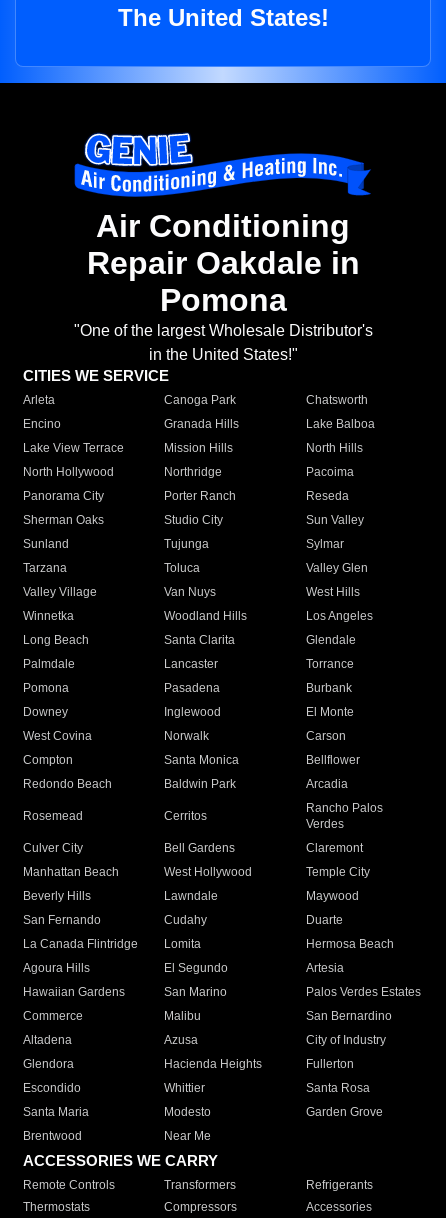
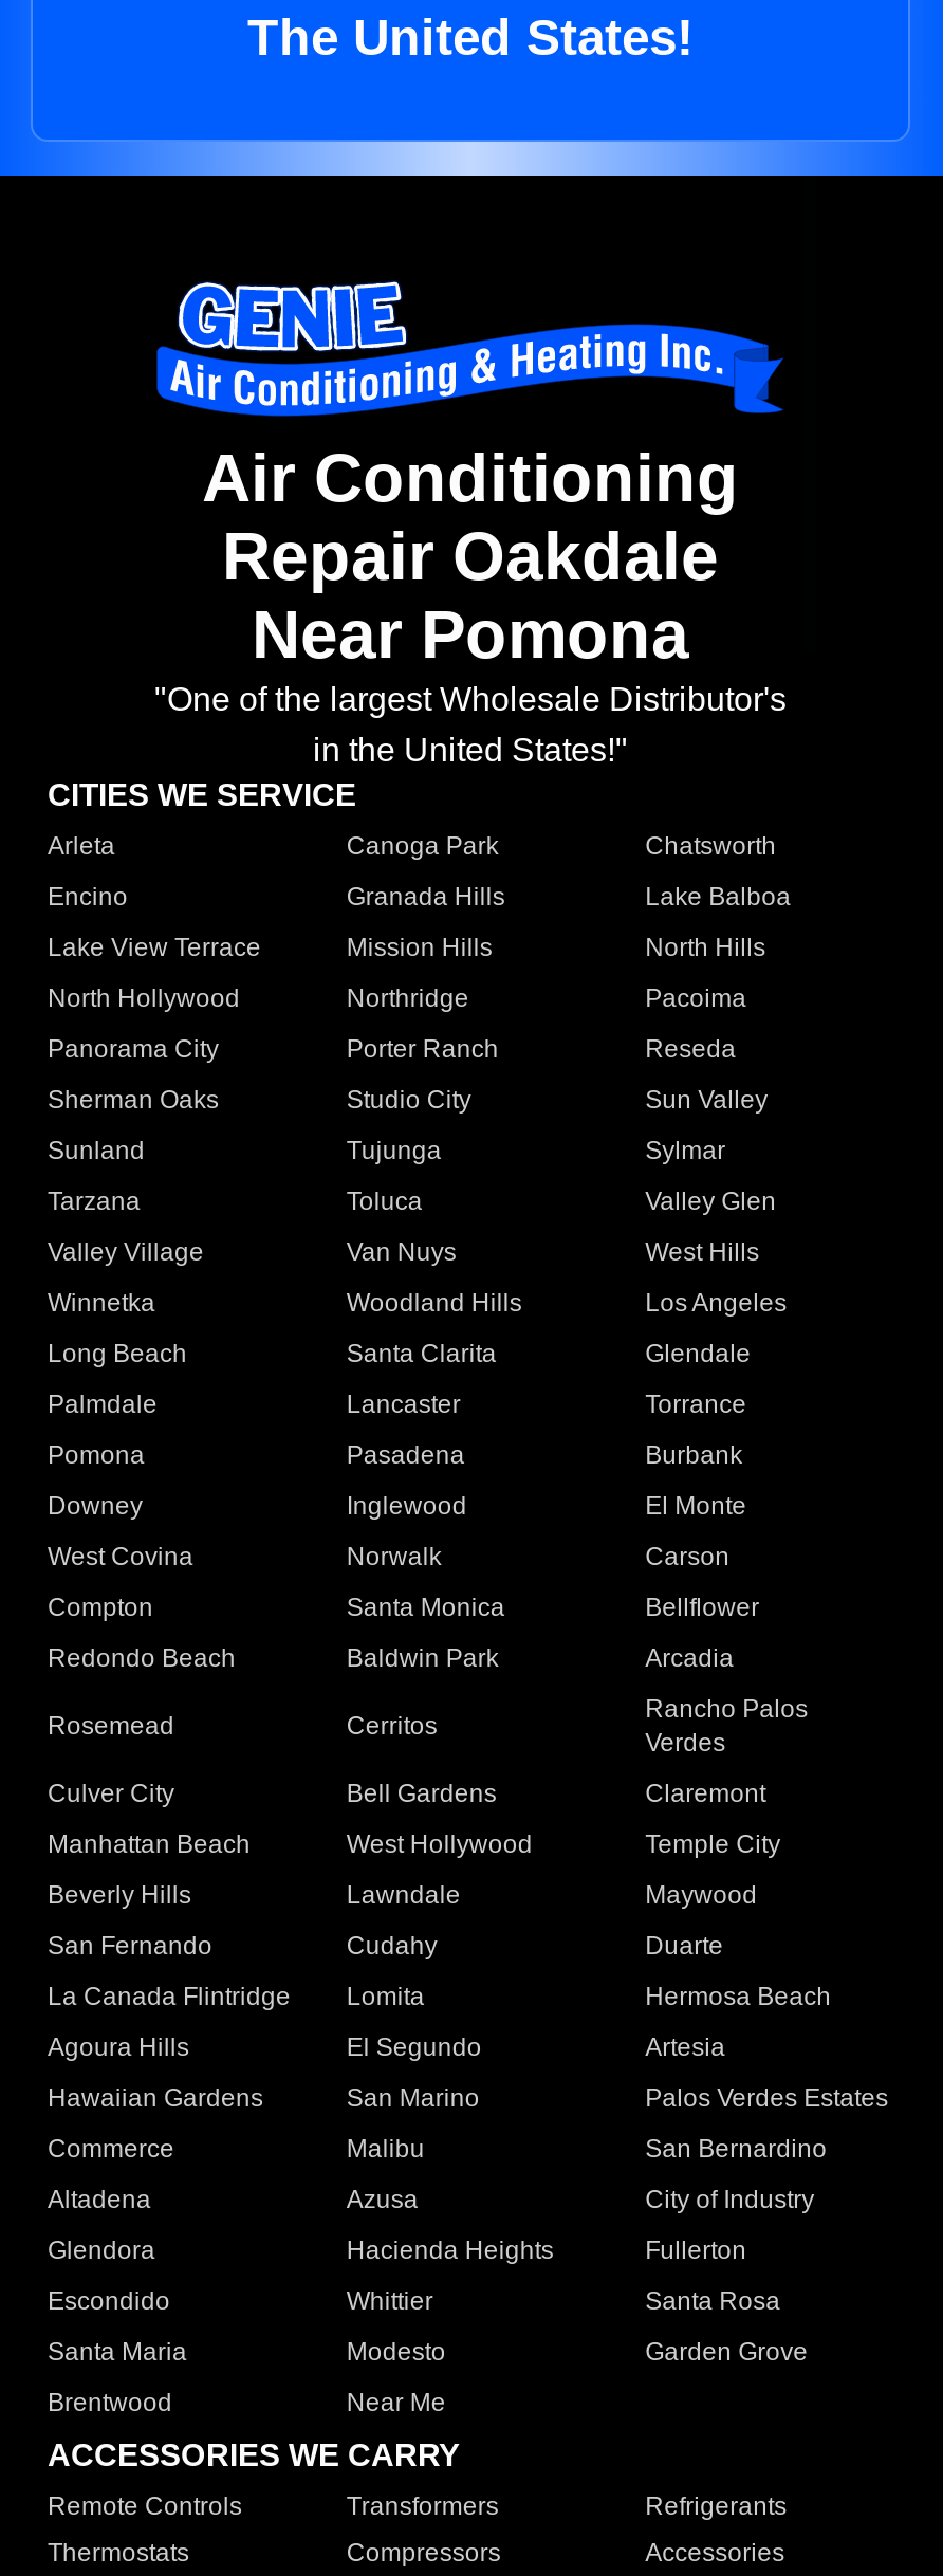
- Repair Oakdale in
- Pomona
+ Repair Oakdale
+ Near Pomona
